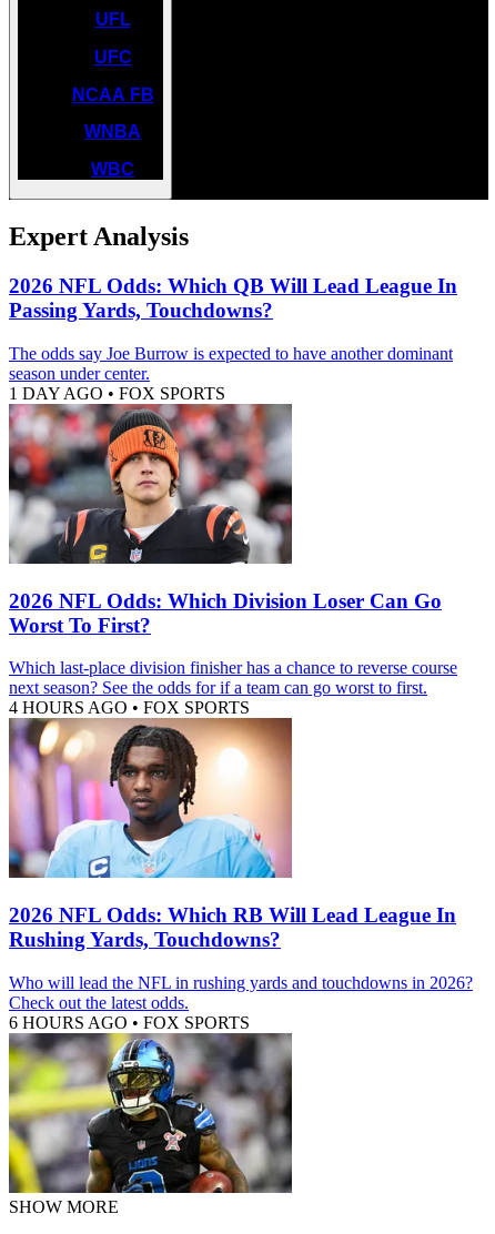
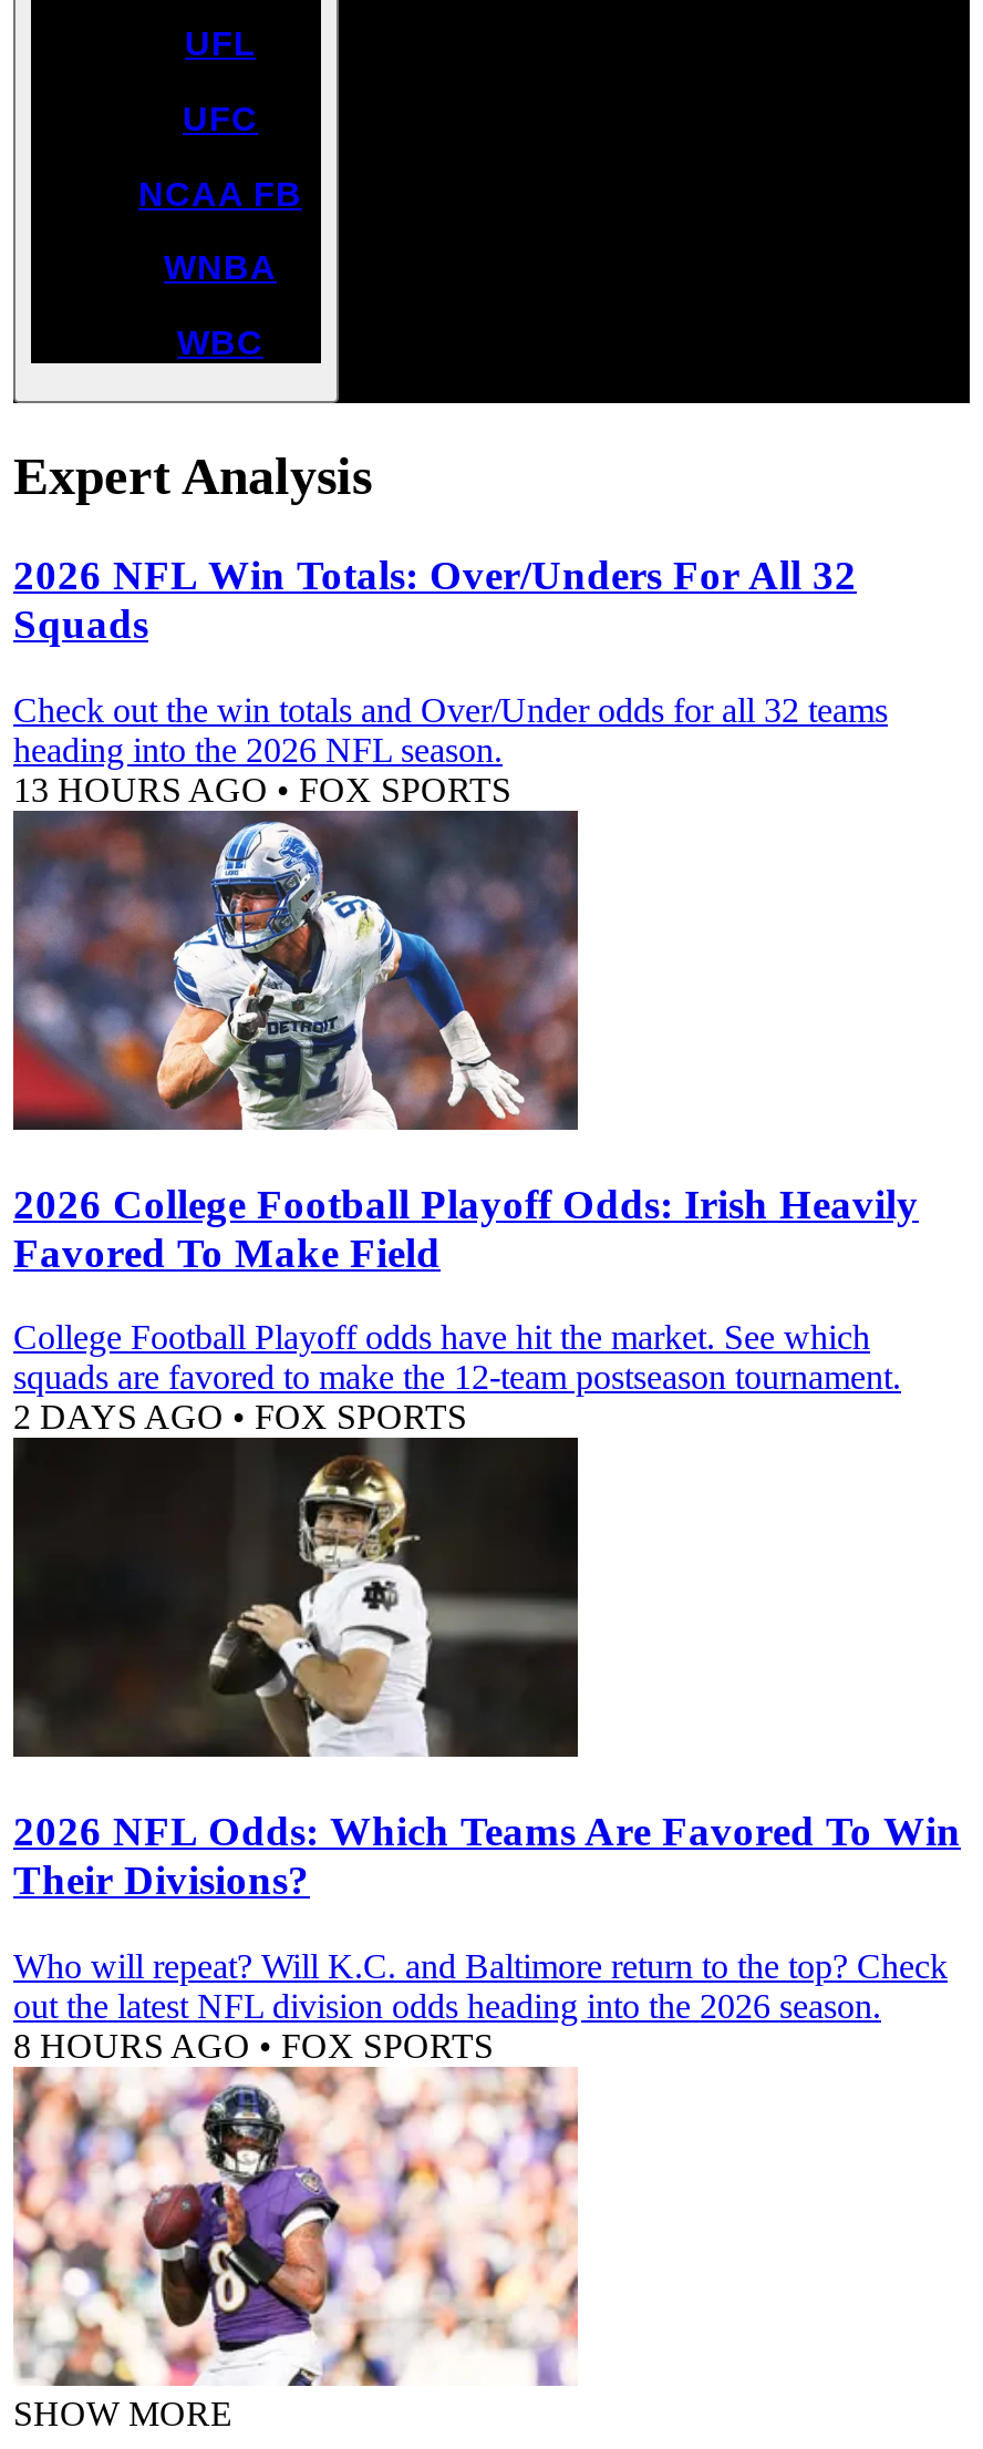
- 2026 NFL Odds: Which QB Will Lead League In
- Passing Yards, Touchdowns?
+ 2026 NFL Win Totals: Over/Unders For All 32
+ Squads

- The odds say Joe Burrow is expected to have another dominant
- season under center.
- 1 DAY AGO • FOX SPORTS
+ Check out the win totals and Over/Under odds for all 32 teams
+ heading into the 2026 NFL season.
+ 13 HOURS AGO • FOX SPORTS

- [image]
- 2026 NFL Odds: Which Division Loser Can Go
- Worst To First?
+ [image]
+ 2026 College Football Playoff Odds: Irish Heavily
+ Favored To Make Field

- [image]
- Which last-place division finisher has a chance to reverse course
- next season? See the odds for if a team can go worst to first.
- 4 HOURS AGO • FOX SPORTS
+ [image]
+ College Football Playoff odds have hit the market. See which
+ squads are favored to make the 12-team postseason tournament.
+ 2 DAYS AGO • FOX SPORTS

- 2026 NFL Odds: Which RB Will Lead League In
- Rushing Yards, Touchdowns?
+ 2026 NFL Odds: Which Teams Are Favored To Win
+ Their Divisions?

- Who will lead the NFL in rushing yards and touchdowns in 2026?
- Check out the latest odds.
- 6 HOURS AGO • FOX SPORTS
+ Who will repeat? Will K.C. and Baltimore return to the top? Check
+ out the latest NFL division odds heading into the 2026 season.
+ 8 HOURS AGO • FOX SPORTS

- [image]
+ [image]
